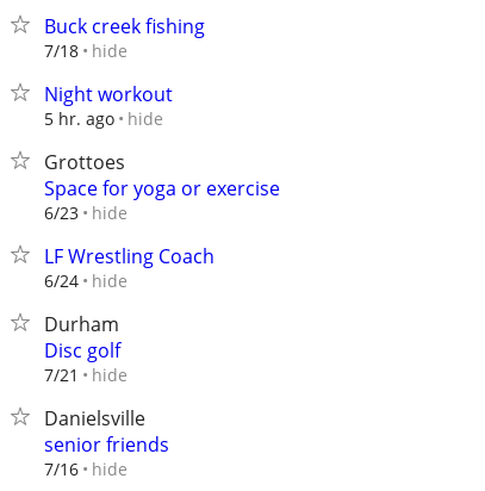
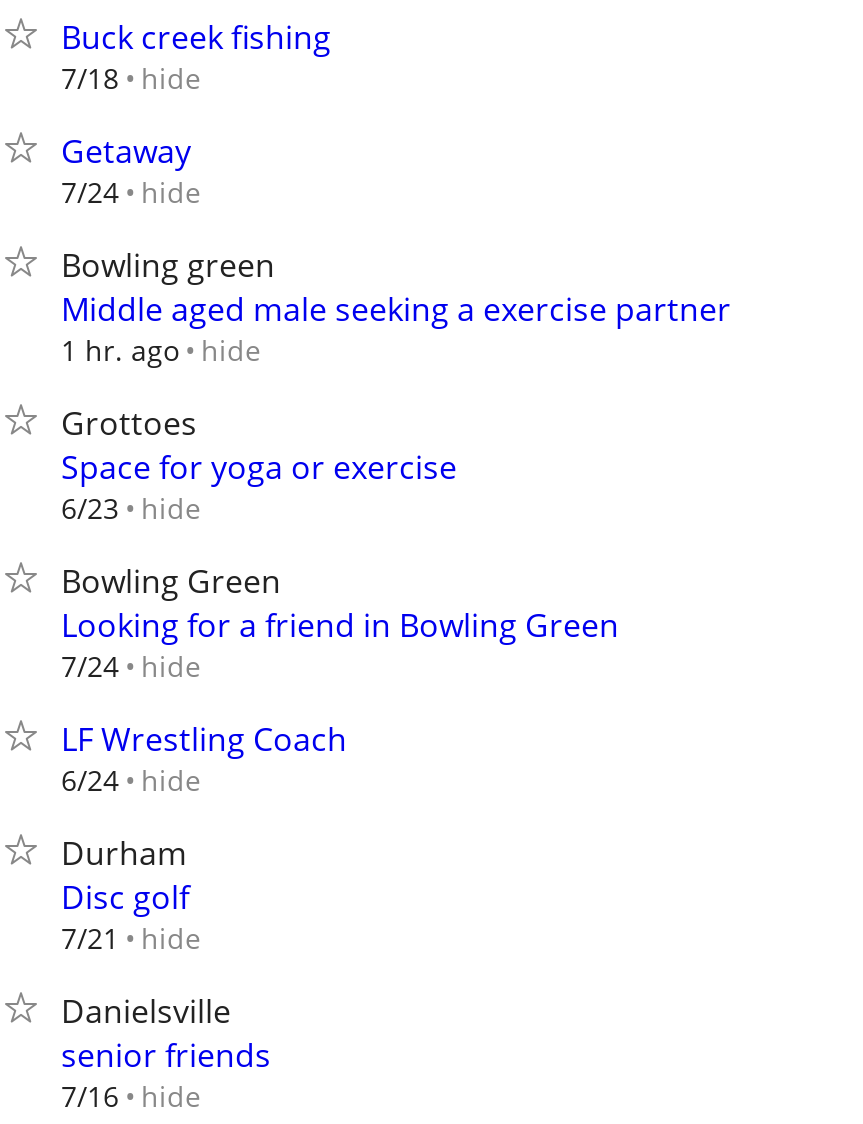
- Night workout
- 5 hr. ago hide
+ Getaway
+ 7/24 hide
+ Bowling green
+ Middle aged male seeking a exercise partner
+ 1 hr. ago hide

+ Bowling Green
+ Looking for a friend in Bowling Green
+ 7/24 hide
